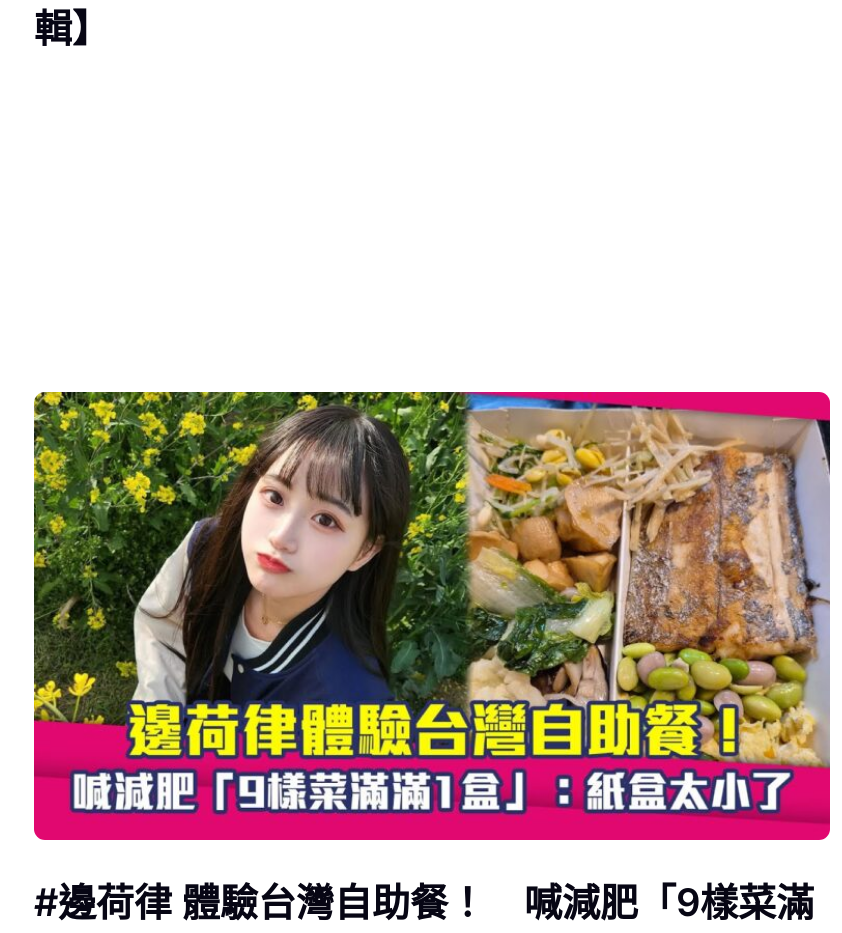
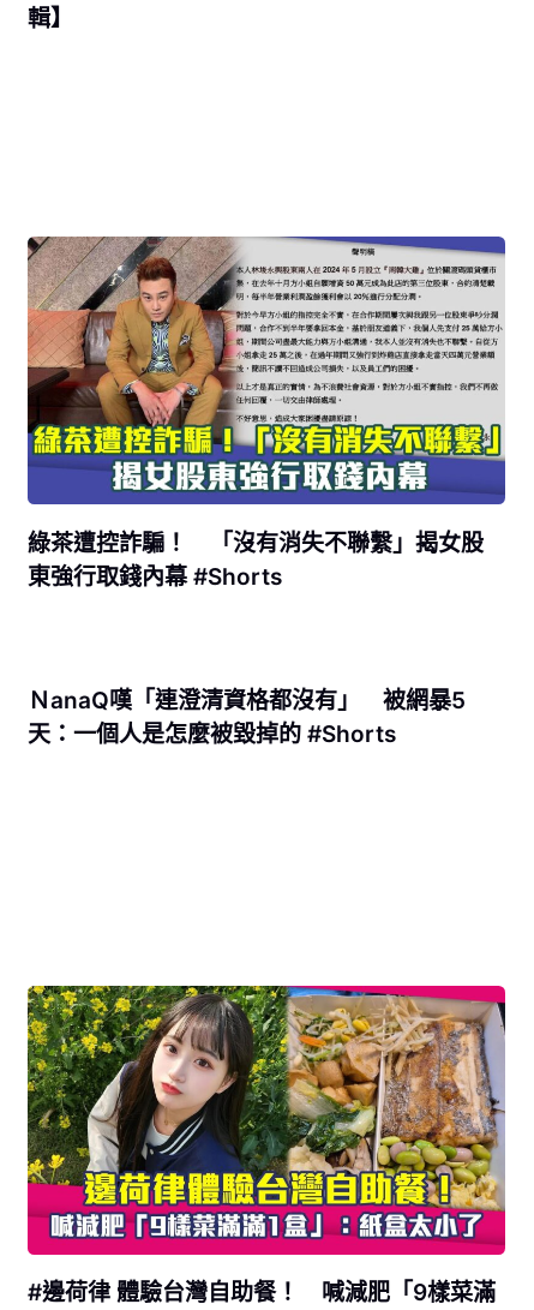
+ [image]
+ 綠茶遭控詐騙！ 「沒有消失不聯繫」揭女股
+ 東強行取錢內幕 #Shorts

+ ＮanaQ嘆「連澄清資格都沒有」 被網暴5
+ 天：一個人是怎麼被毀掉的 #Shorts
